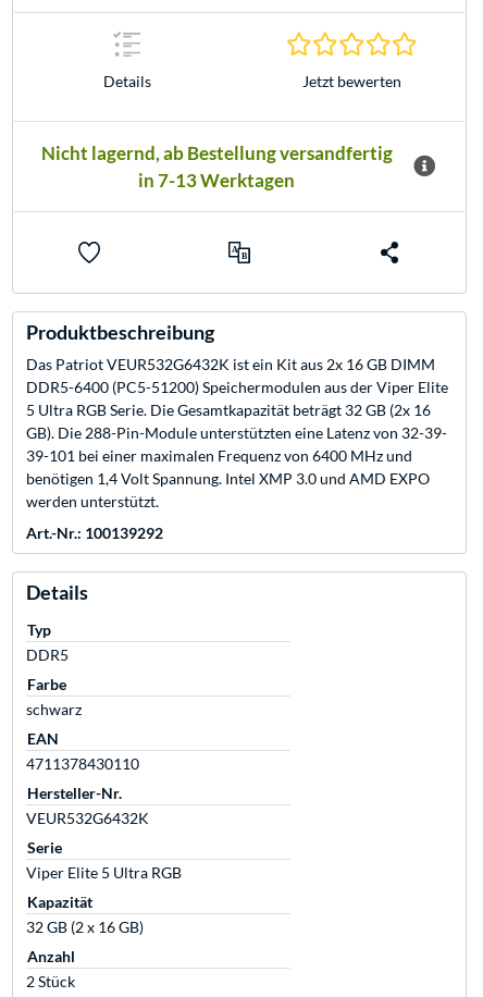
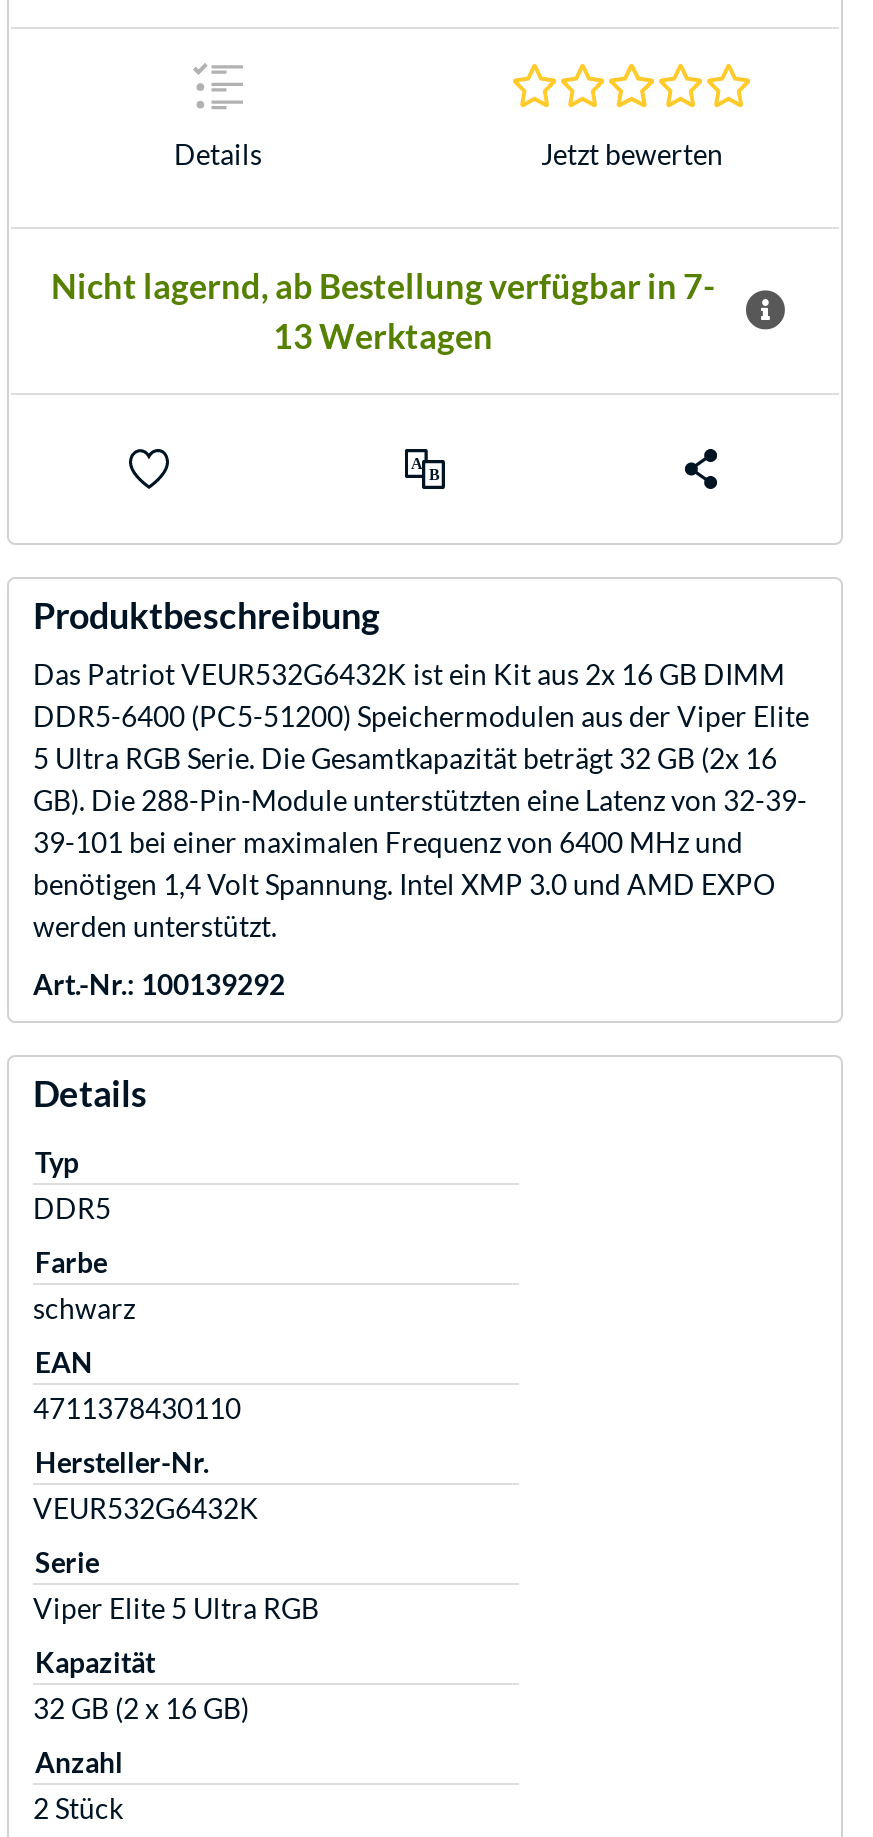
- Nicht lagernd, ab Bestellung versandfertig
- in 7-13 Werktagen
+ Nicht lagernd, ab Bestellung verfügbar in 7-
+ 13 Werktagen
